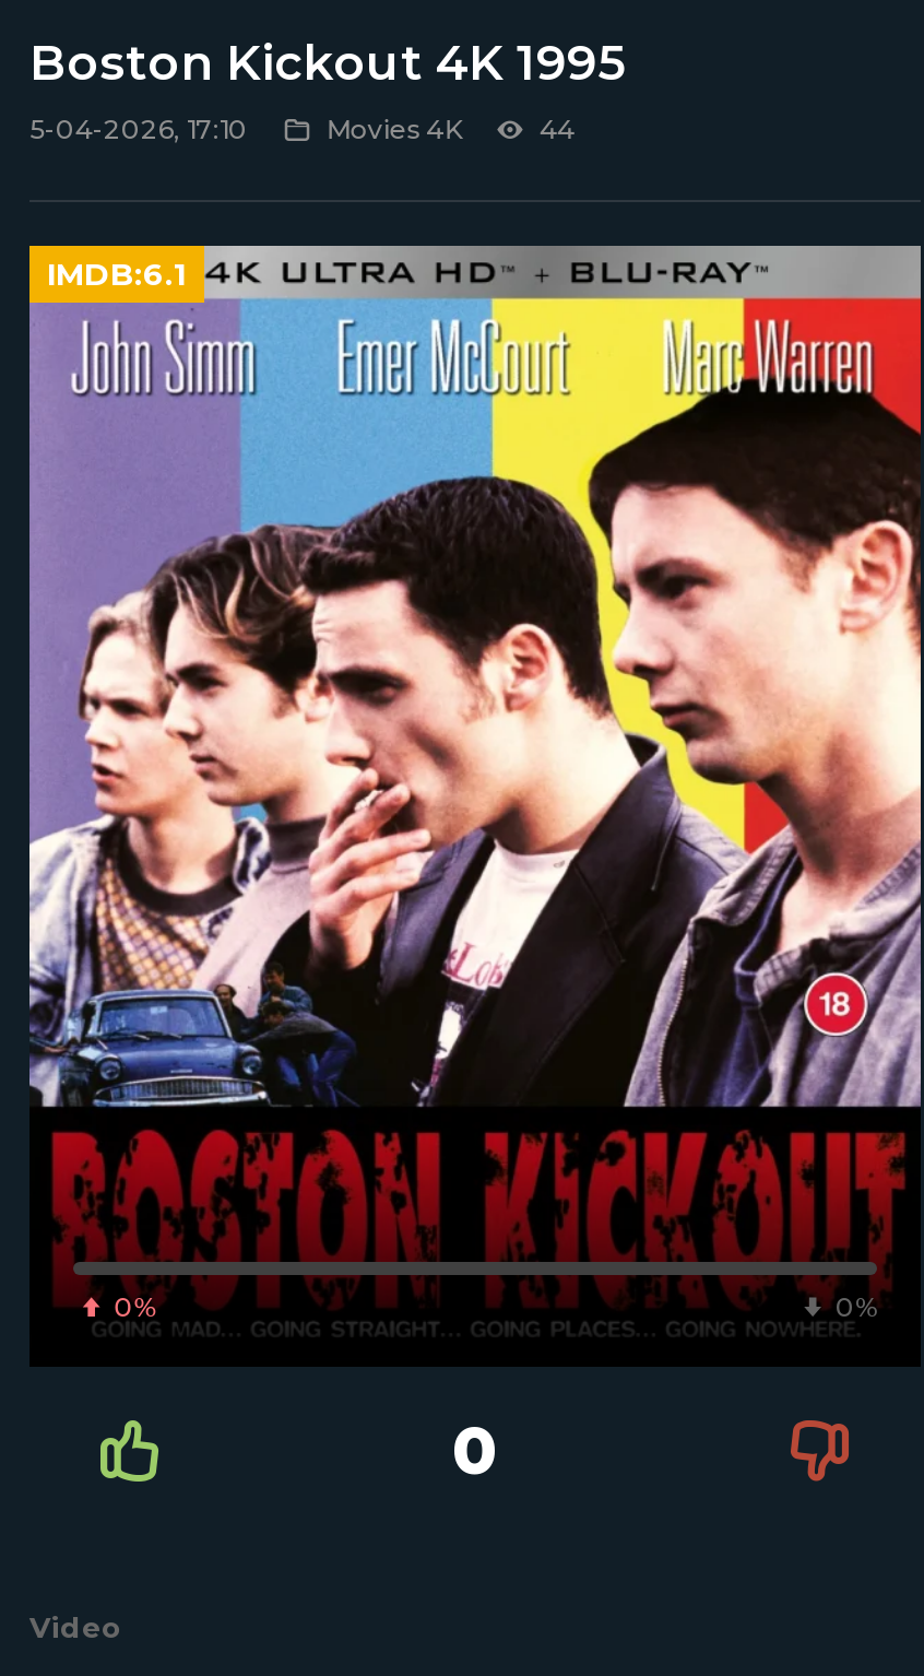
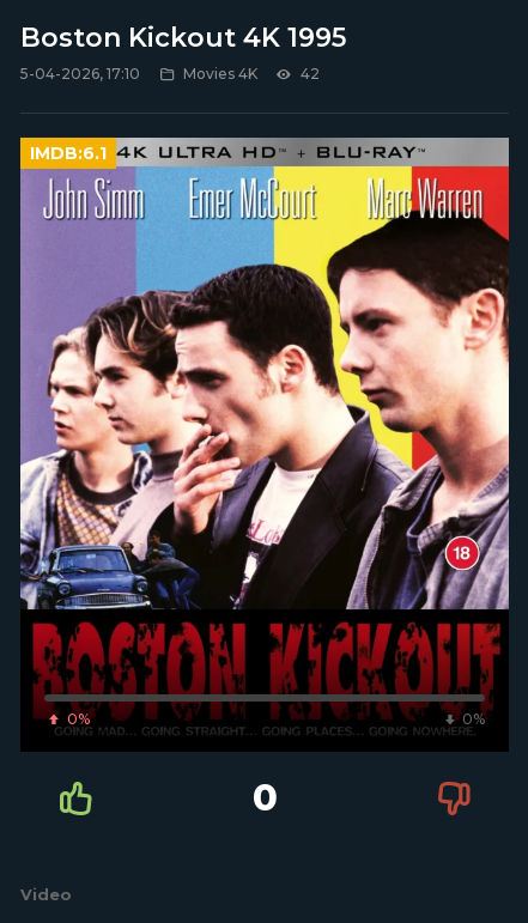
- 44
+ 42
